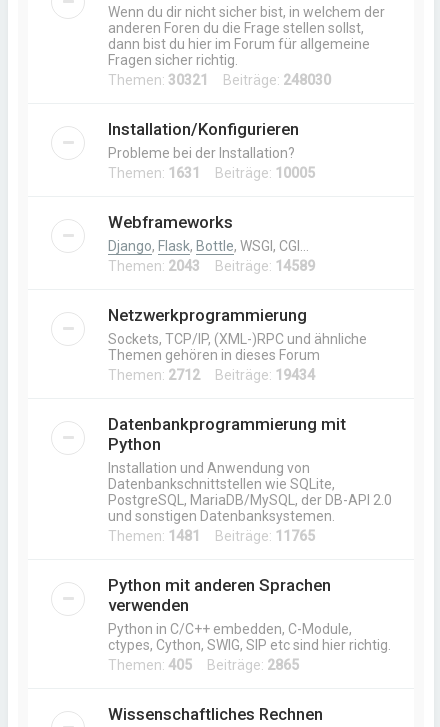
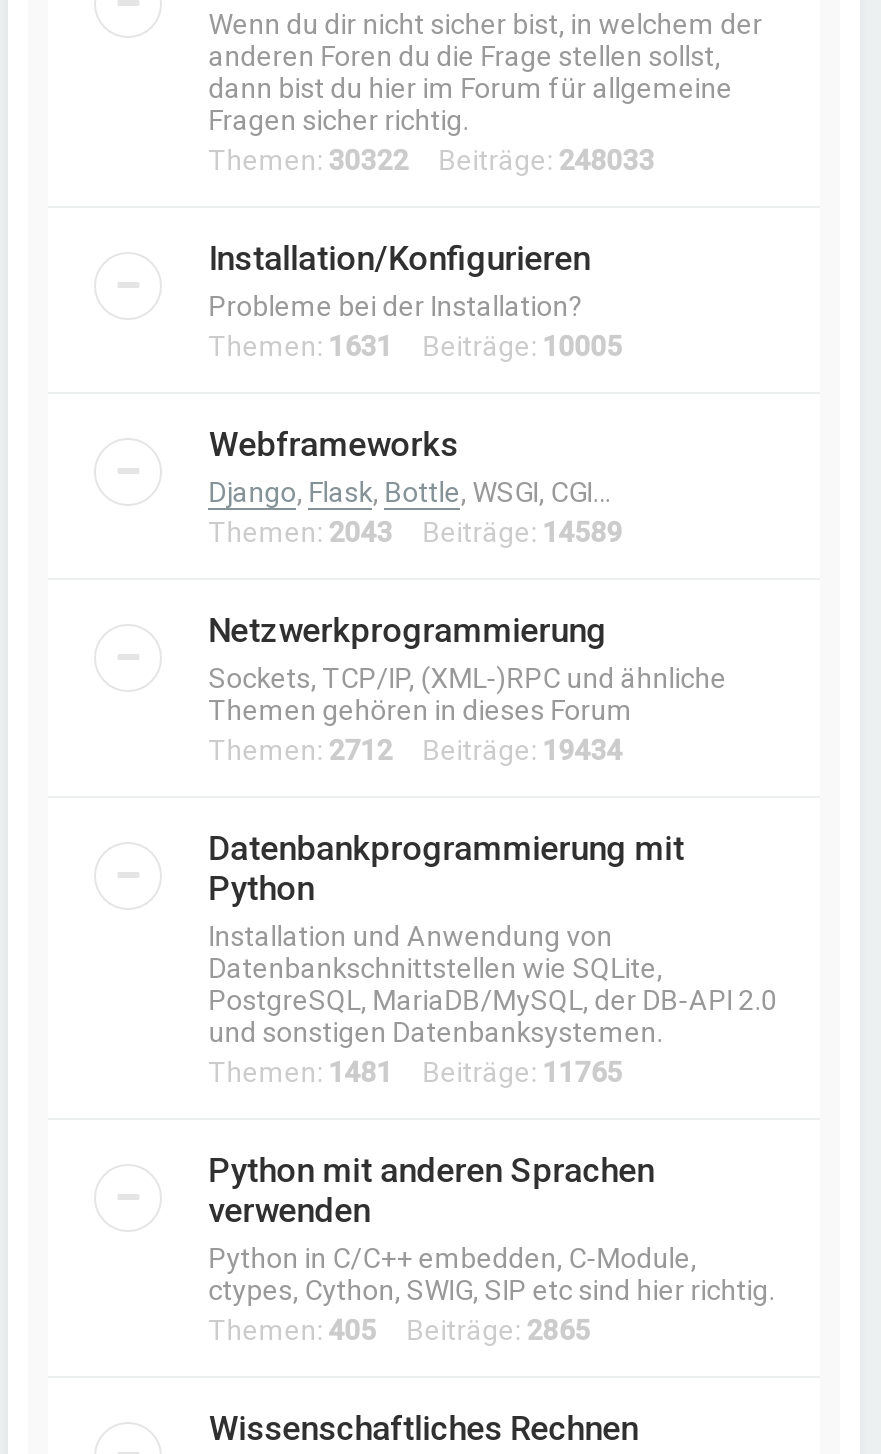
- Themen: 30321 Beiträge: 248030
+ Themen: 30322 Beiträge: 248033
